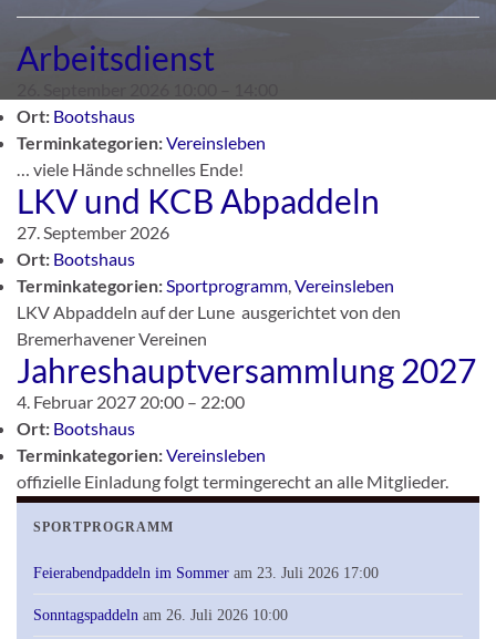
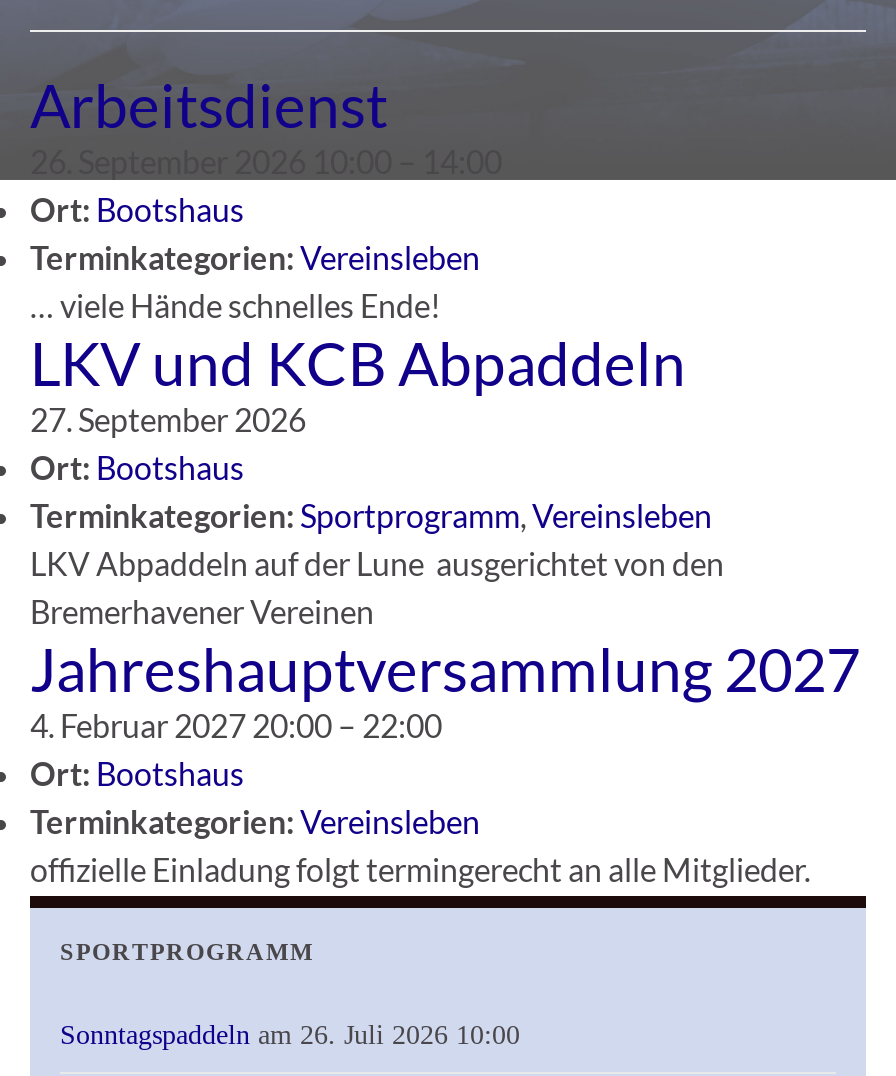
- Feierabendpaddeln im Sommer am 23. Juli 2026 17:00
